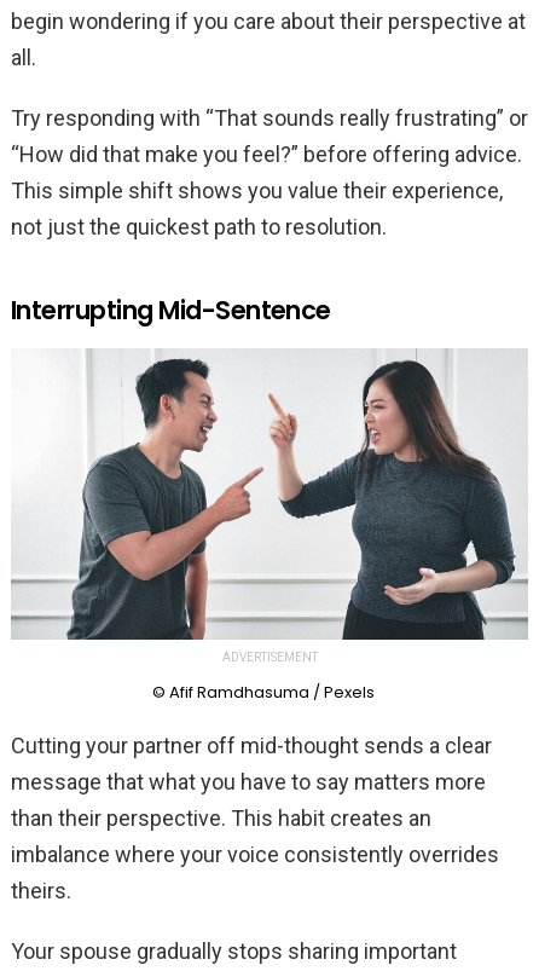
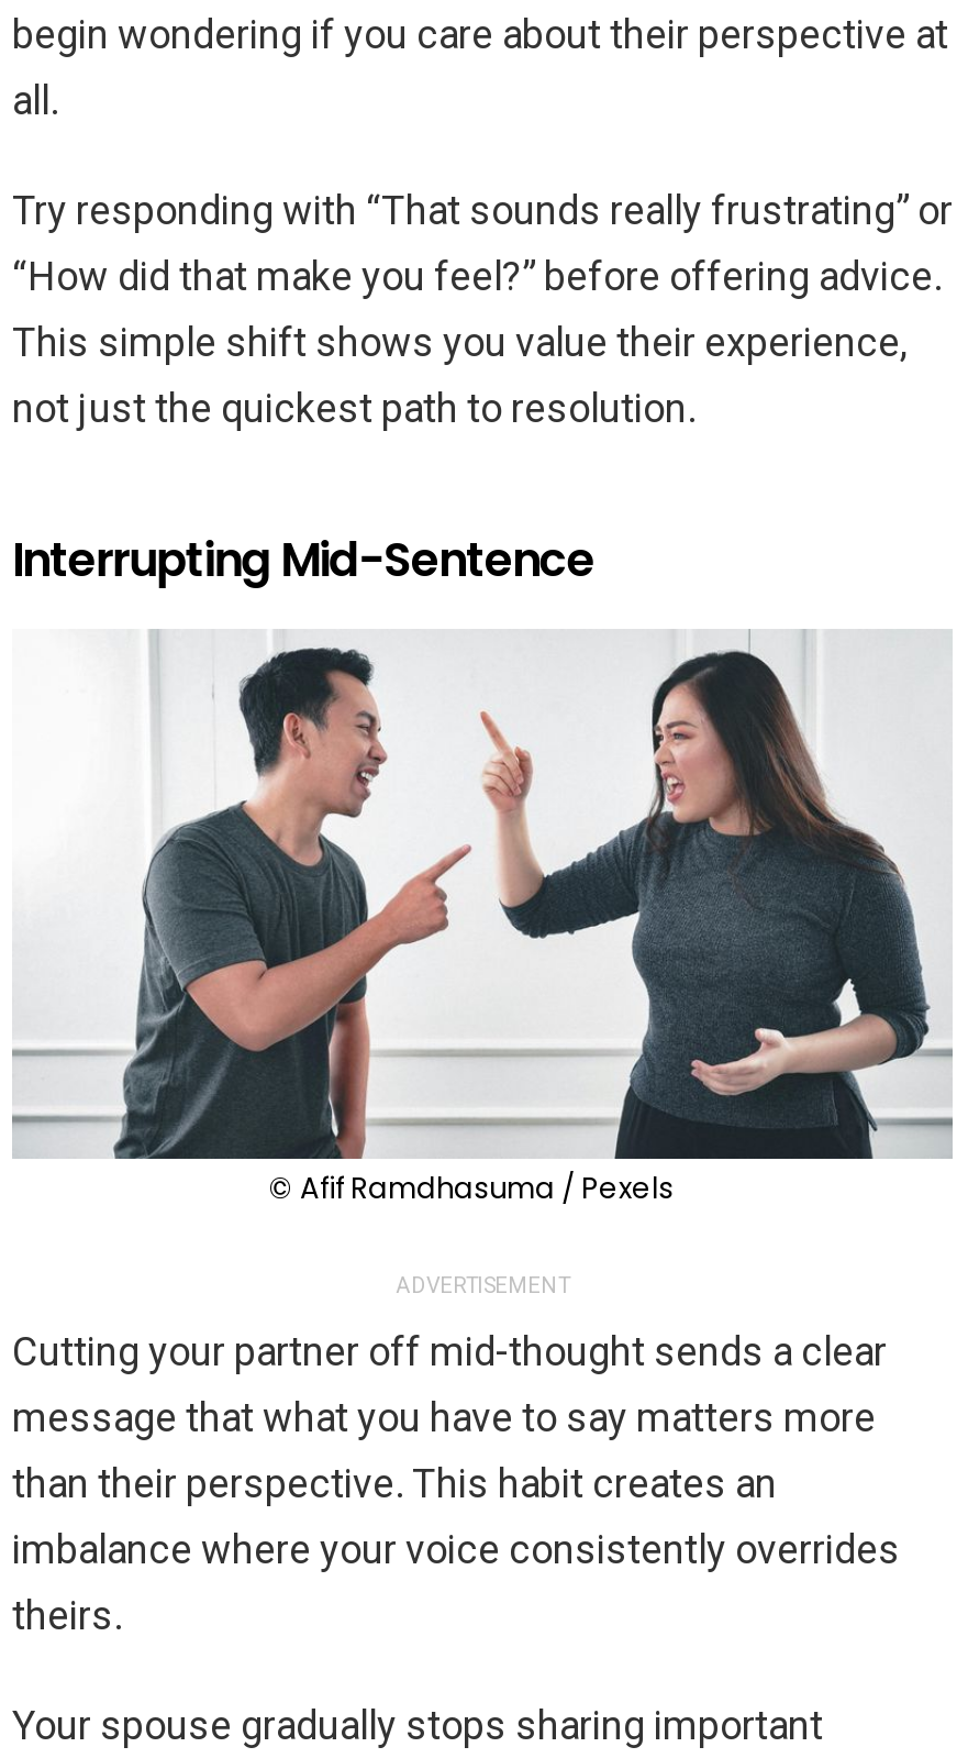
moved down: ADVERTISEMENT

moved up: © Afif Ramdhasuma / Pexels
